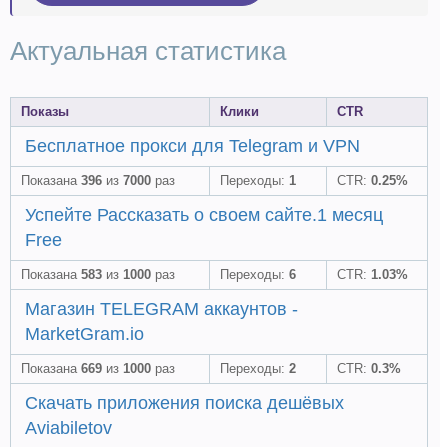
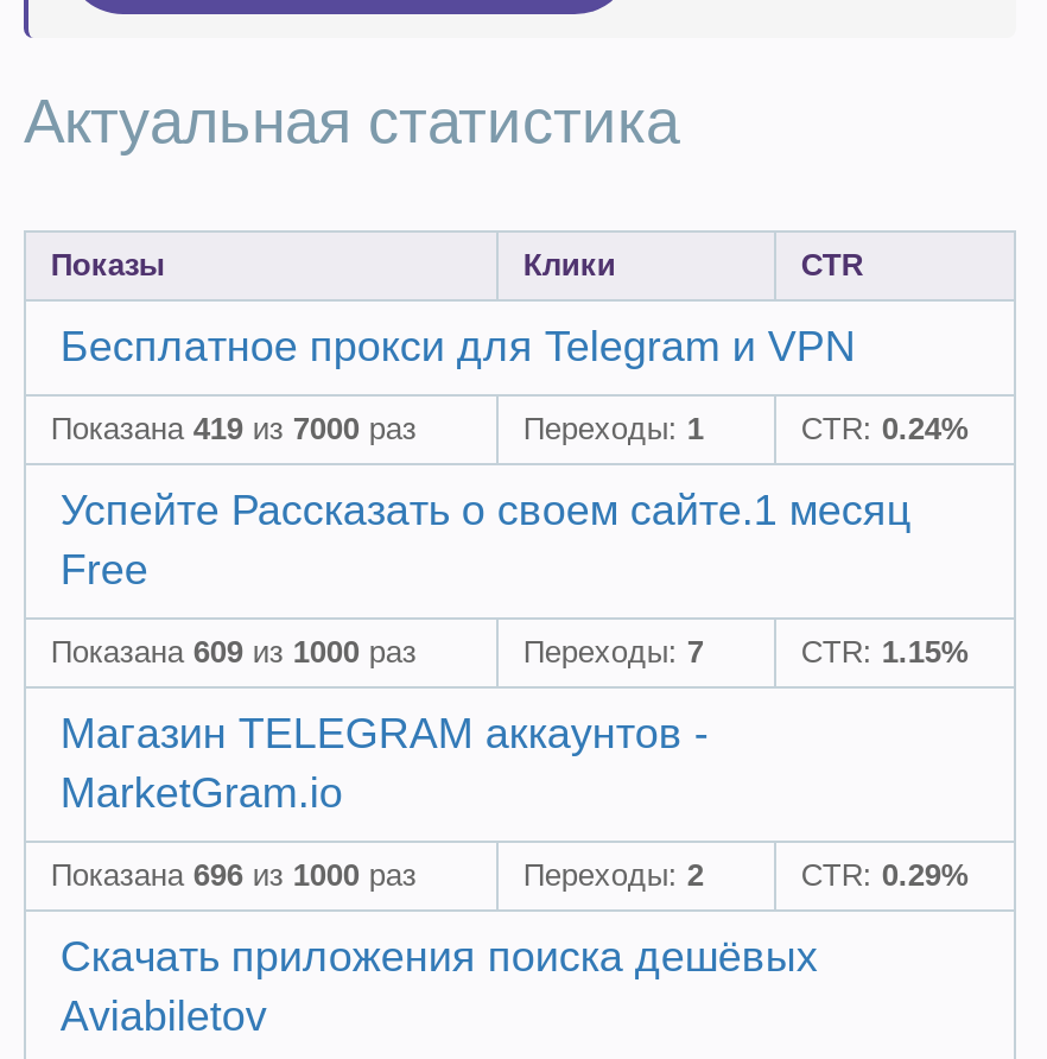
- Показана 396 из 7000 раз
+ Показана 419 из 7000 раз

- CTR: 0.25%
+ CTR: 0.24%

- Показана 583 из 1000 раз
+ Показана 609 из 1000 раз

- Переходы: 6
+ Переходы: 7

- CTR: 1.03%
+ CTR: 1.15%

- Показана 669 из 1000 раз
+ Показана 696 из 1000 раз

- CTR: 0.3%
+ CTR: 0.29%
